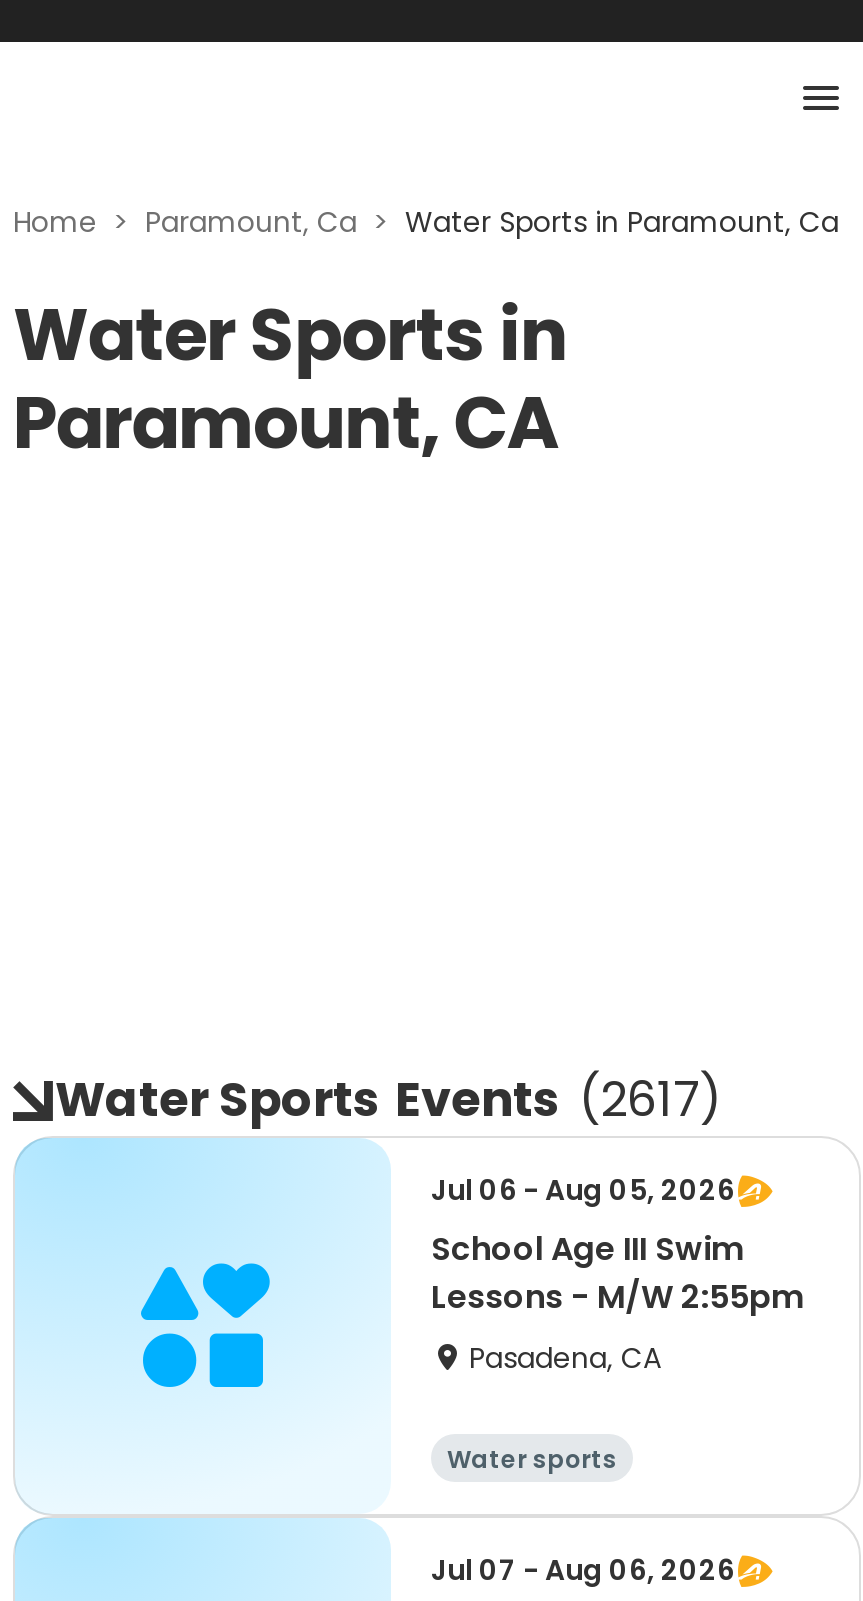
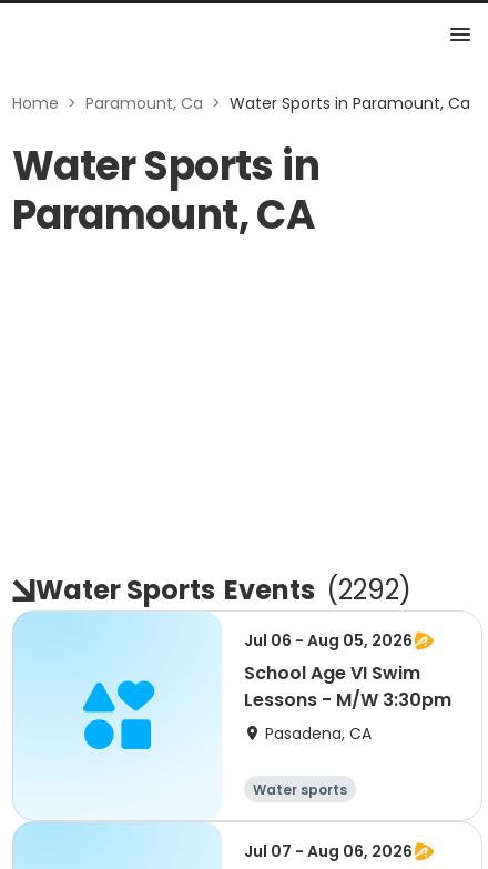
- Water Sports Events (2617)
+ Water Sports Events (2292)

- School Age III Swim
+ School Age VI Swim

- Lessons - M/W 2:55pm
+ Lessons - M/W 3:30pm
